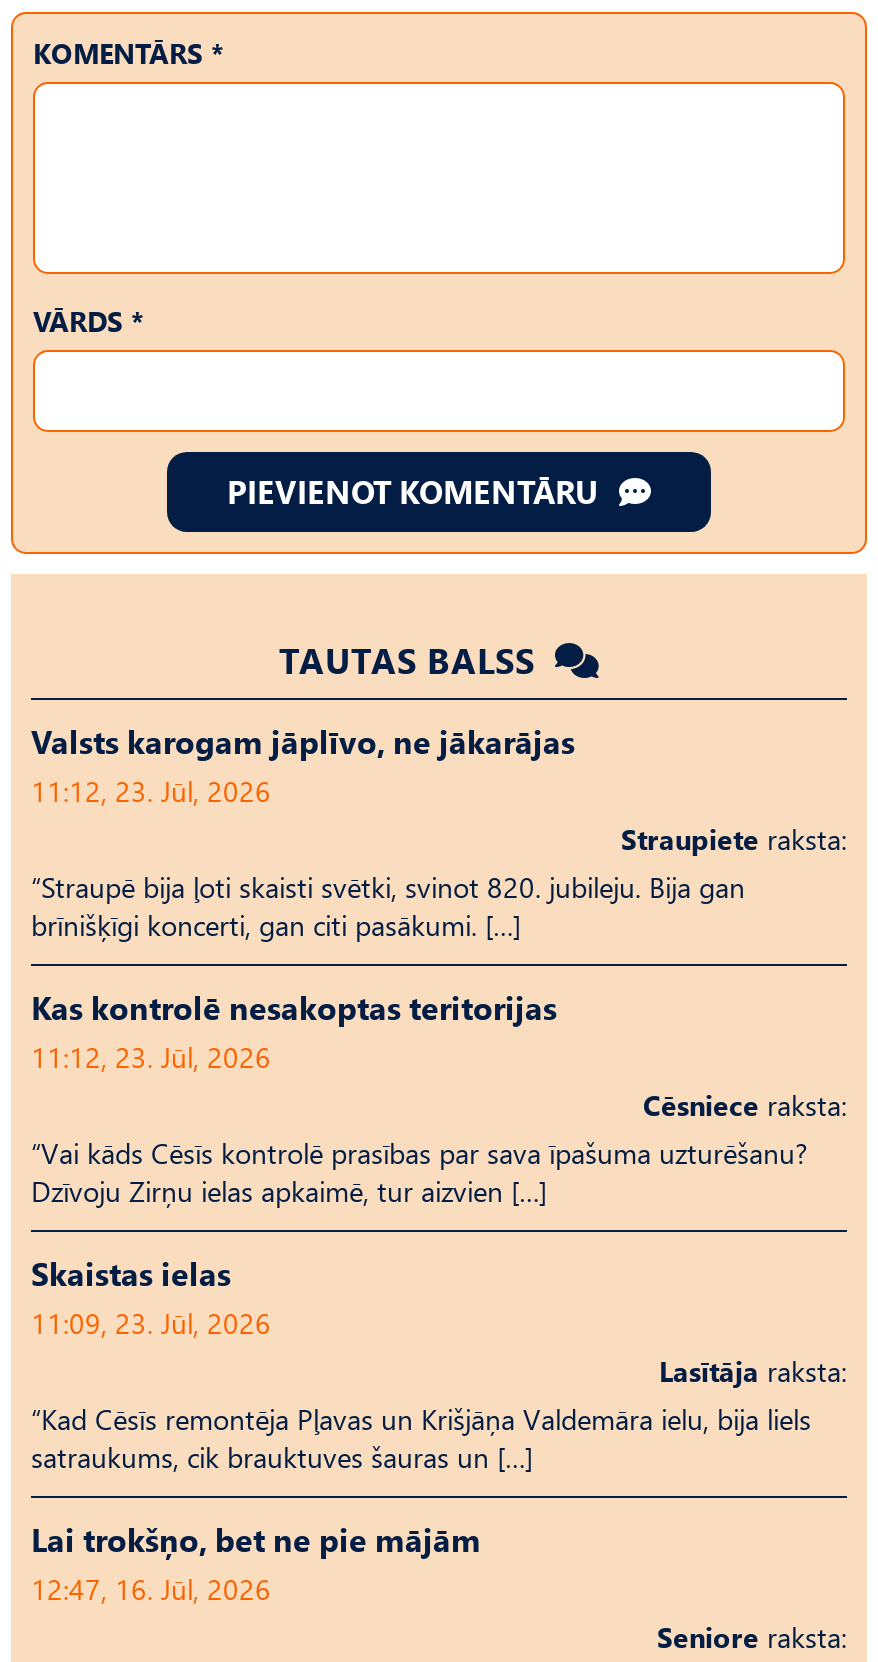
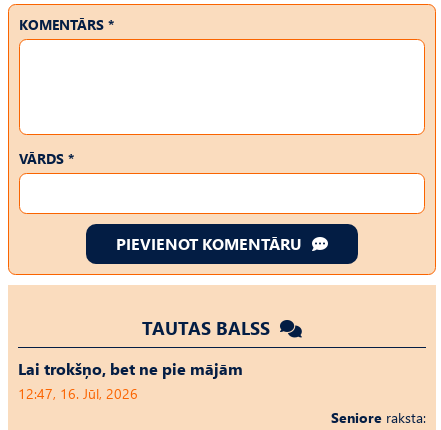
- Valsts karogam jāplīvo, ne jākarājas
- 11:12, 23. Jūl, 2026
- Straupiete raksta:
- “Straupē bija ļoti skaisti svētki, svinot 820. jubileju. Bija gan
- brīnišķīgi koncerti, gan citi pasākumi. […]
- Kas kontrolē nesakoptas teritorijas
- 11:12, 23. Jūl, 2026
- Cēsniece raksta:
- “Vai kāds Cēsīs kontrolē prasības par sava īpašuma uzturēšanu?
- Dzīvoju Zirņu ielas apkaimē, tur aizvien […]
- Skaistas ielas
- 11:09, 23. Jūl, 2026
- Lasītāja raksta:
- “Kad Cēsīs remontēja Pļavas un Krišjāņa Valdemāra ielu, bija liels
- satraukums, cik brauktuves šauras un […]
